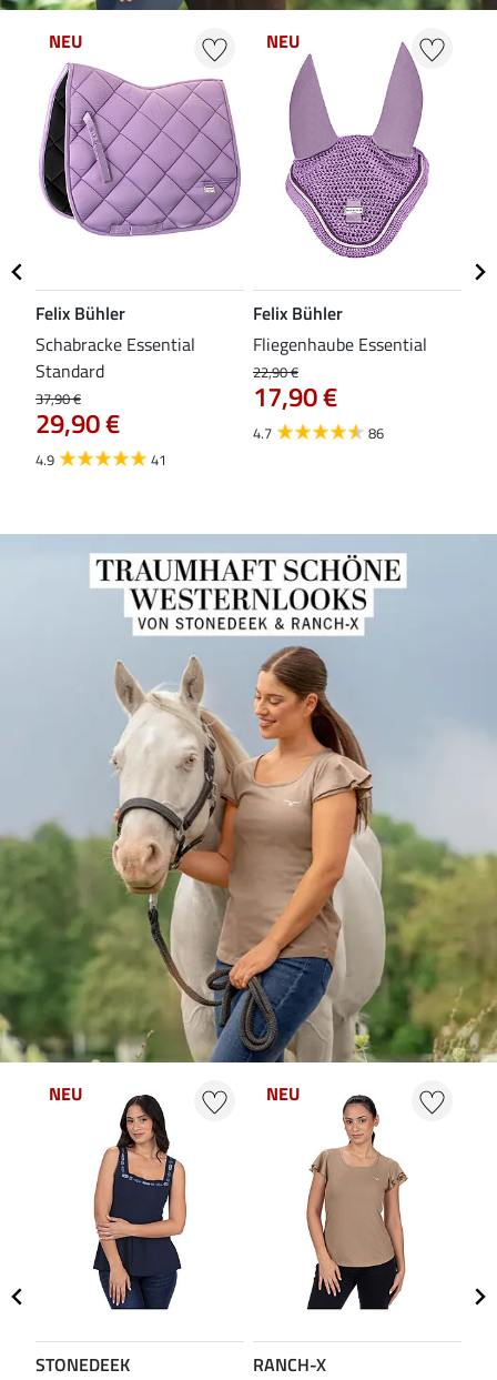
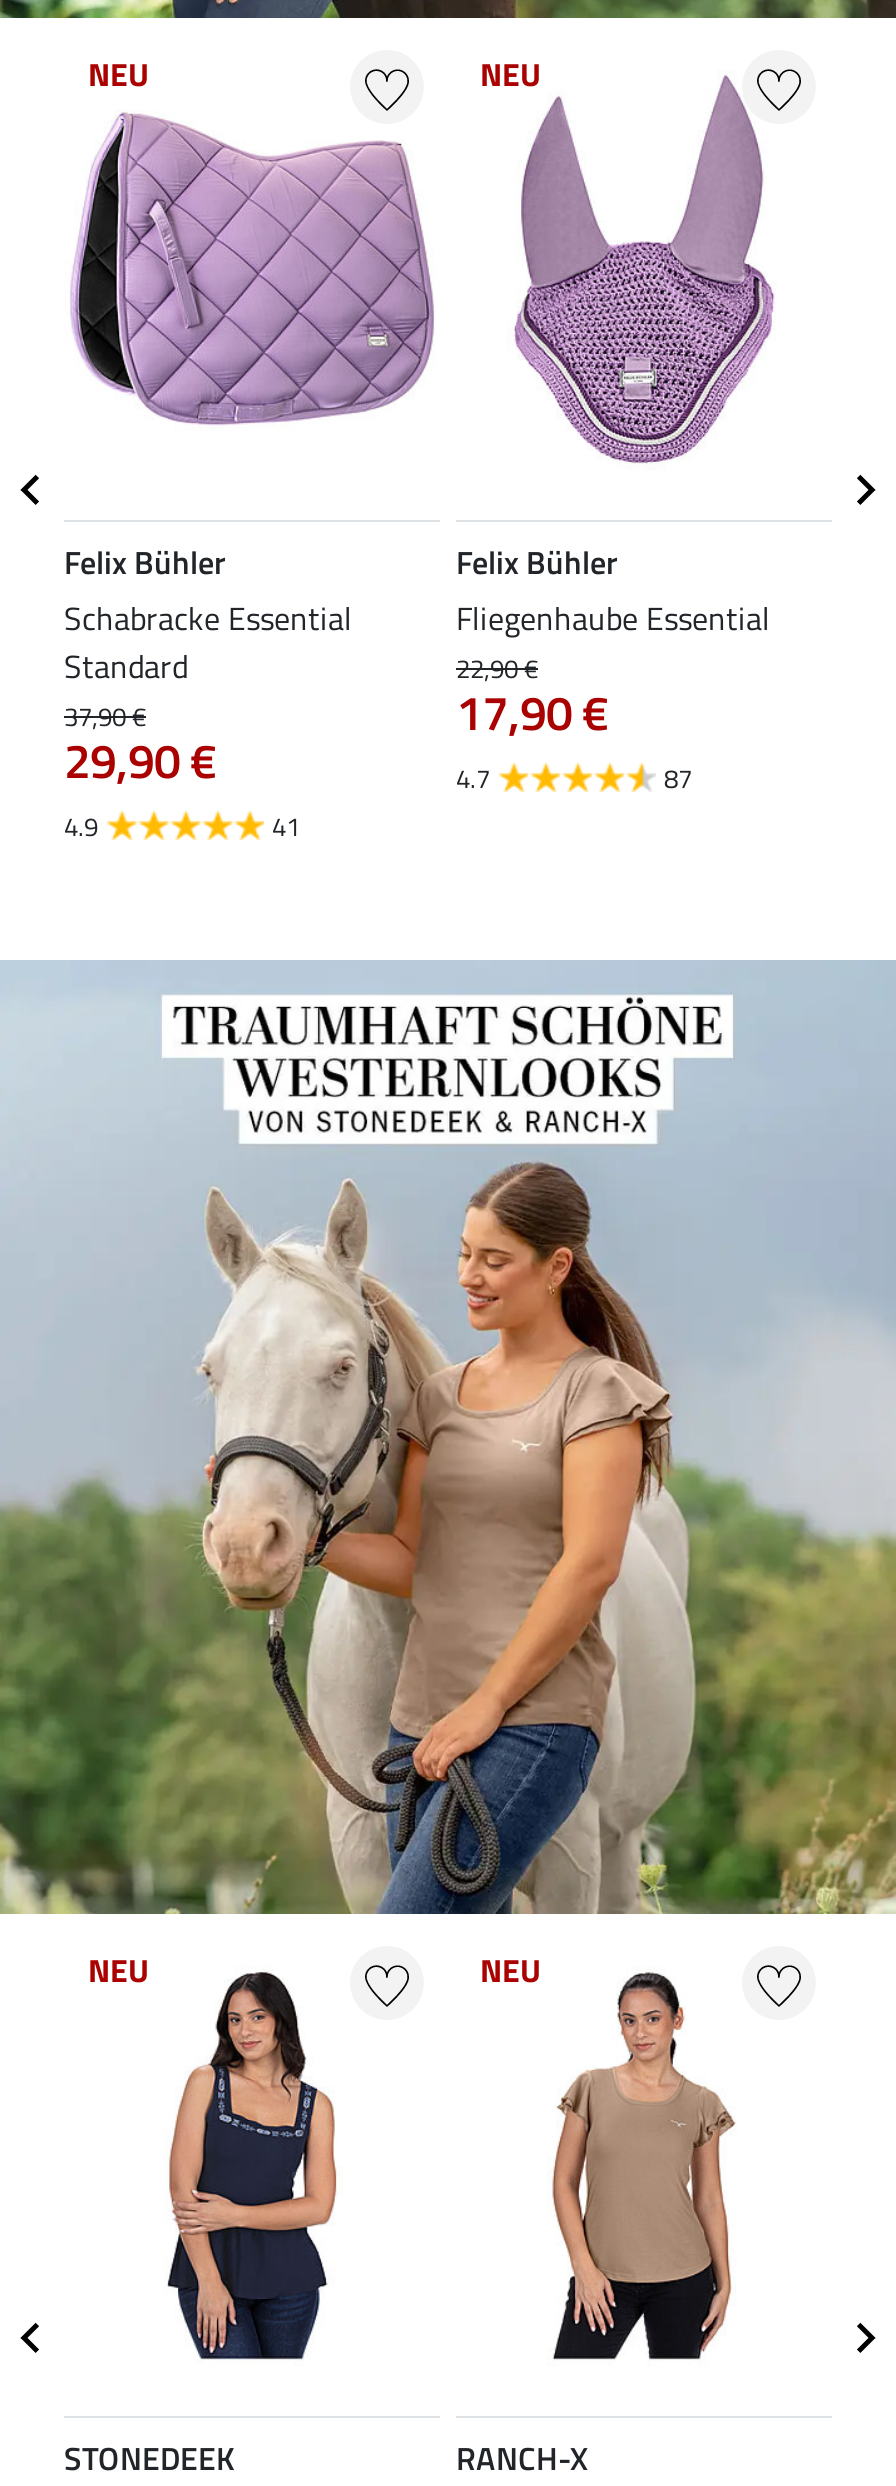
- 86
+ 87
